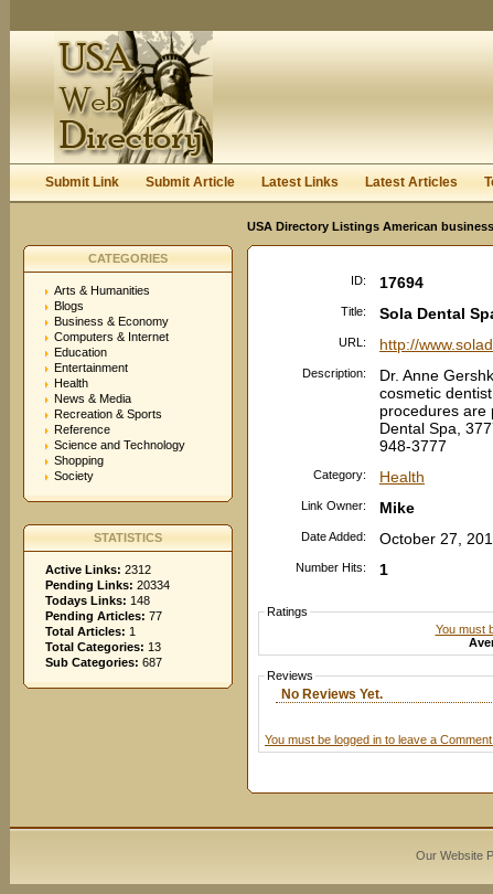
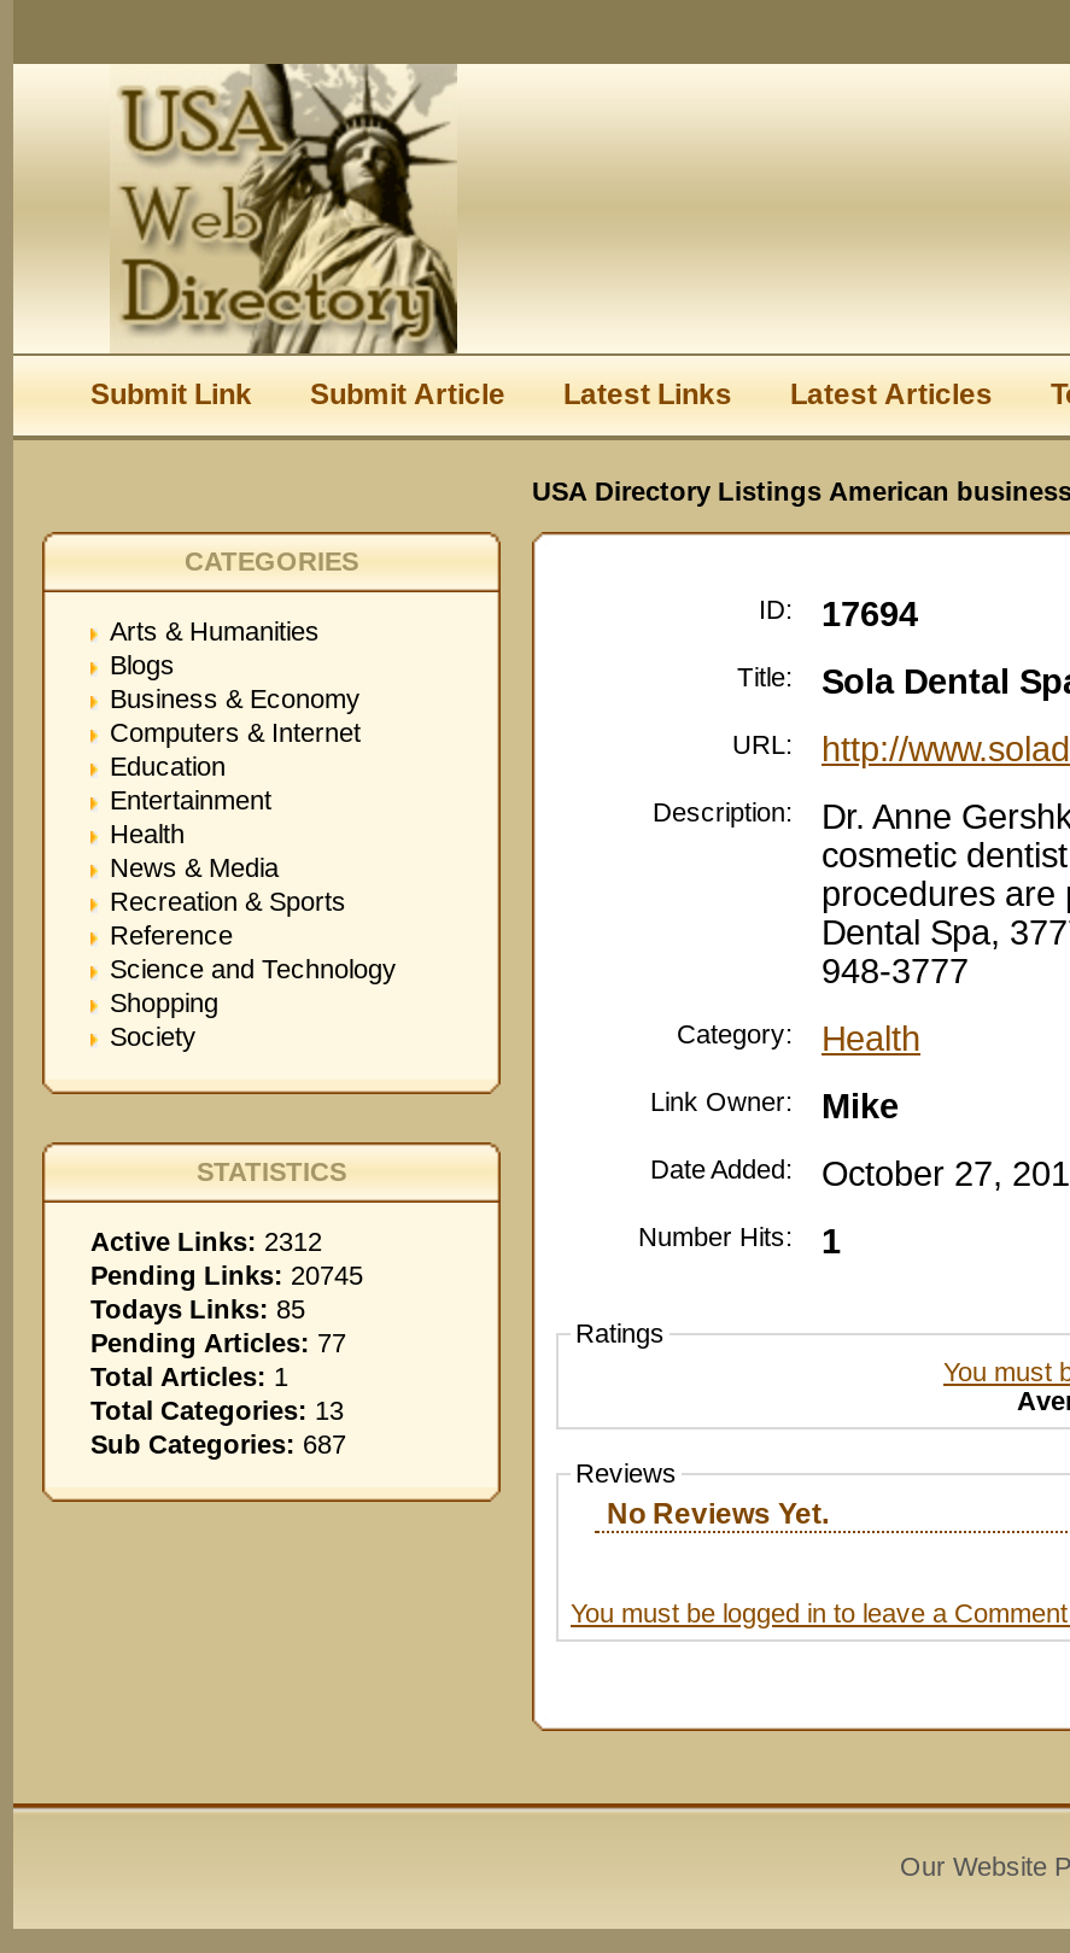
- Pending Links: 20334
+ Pending Links: 20745

- Todays Links: 148
+ Todays Links: 85
